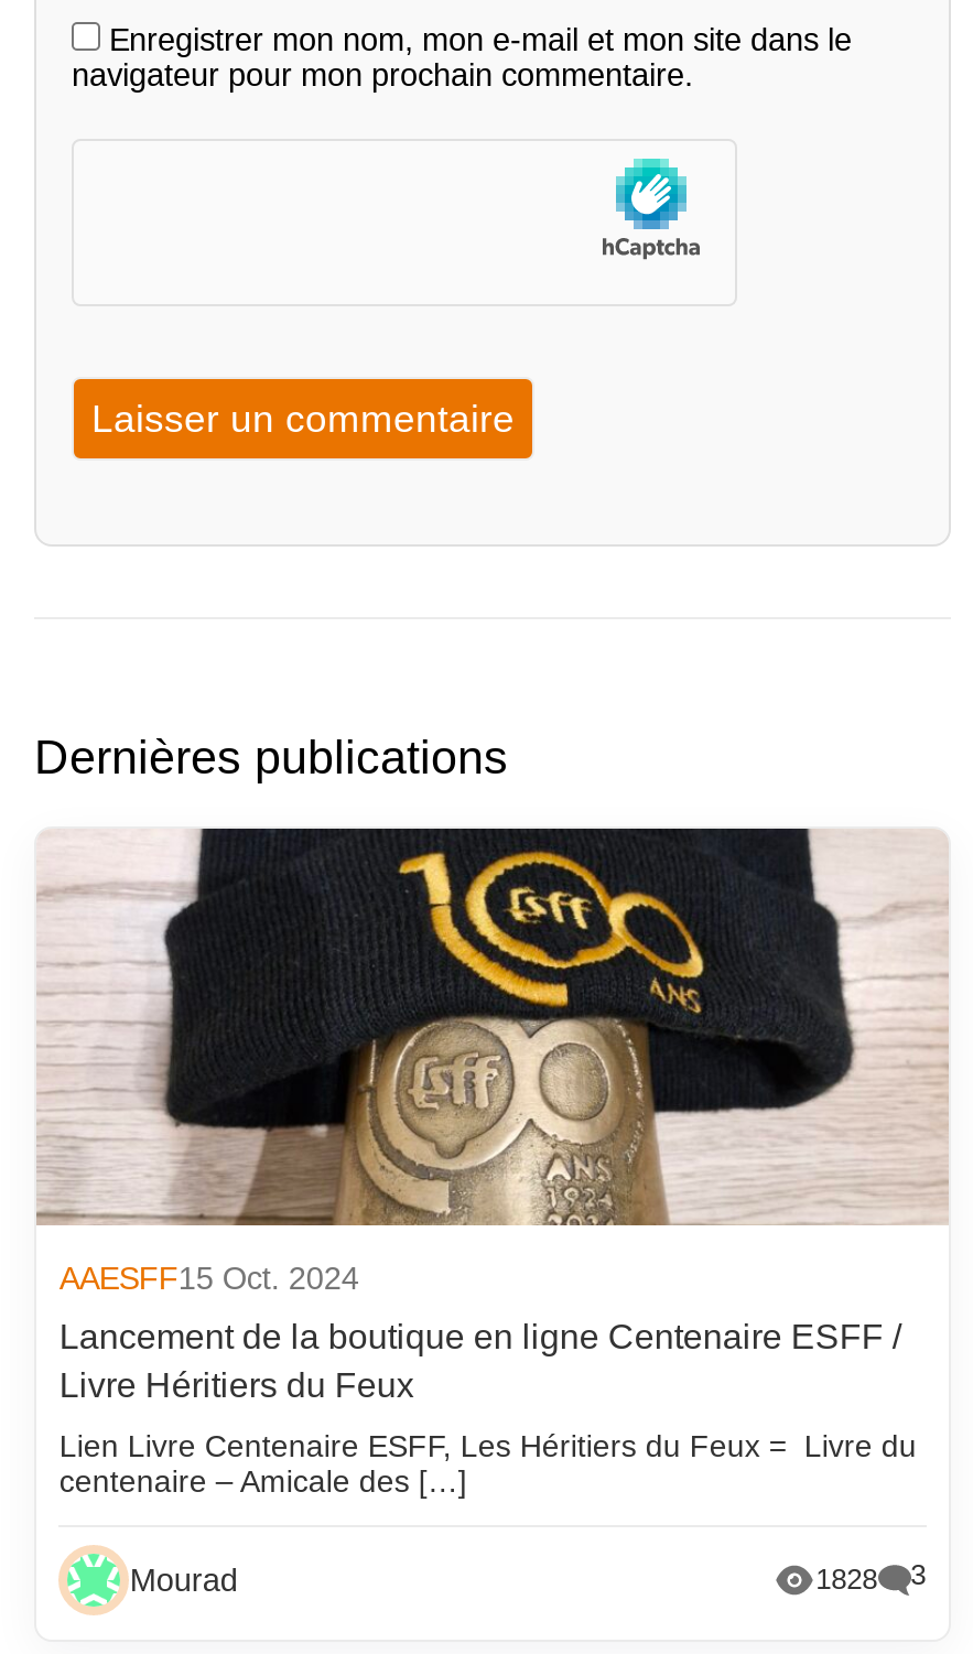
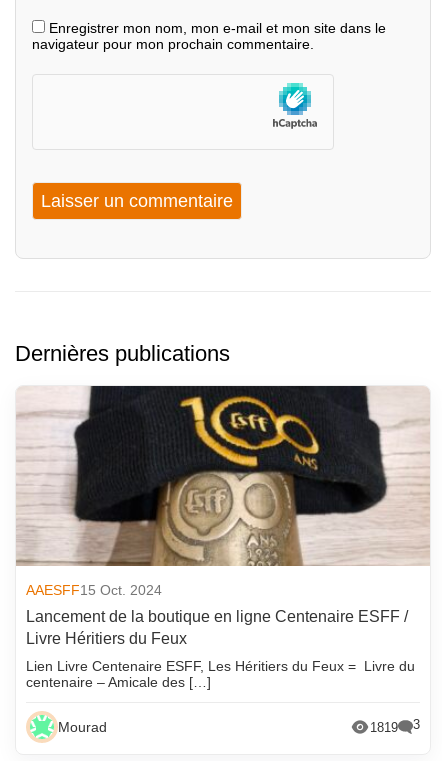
- 1828 3
+ 1819 3
